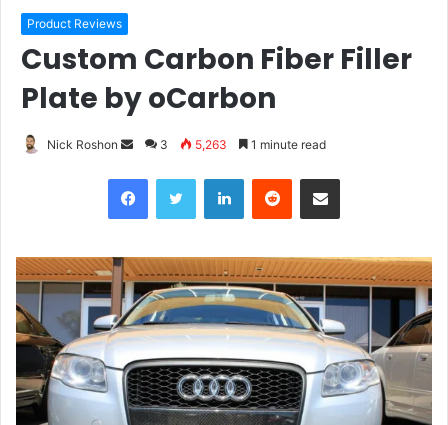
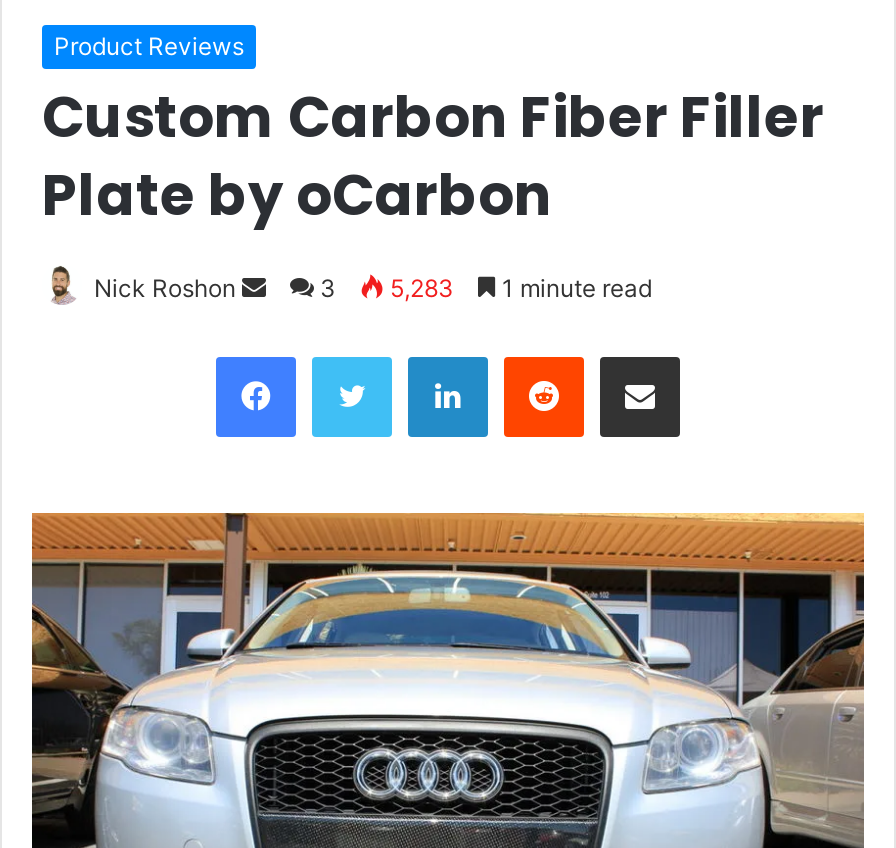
- 5,263
+ 5,283
